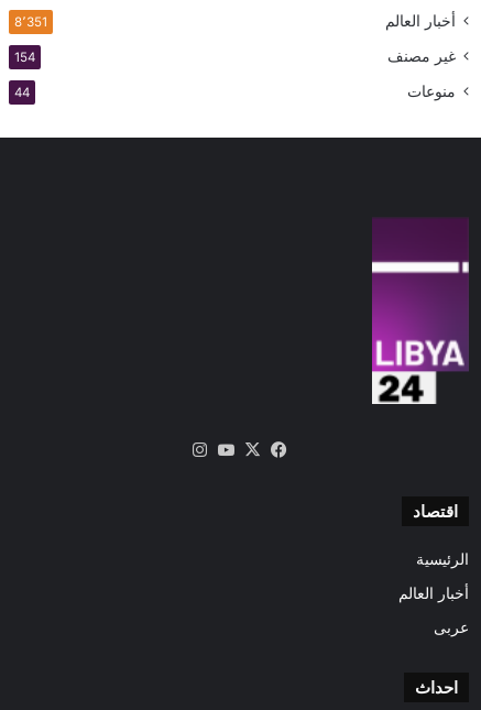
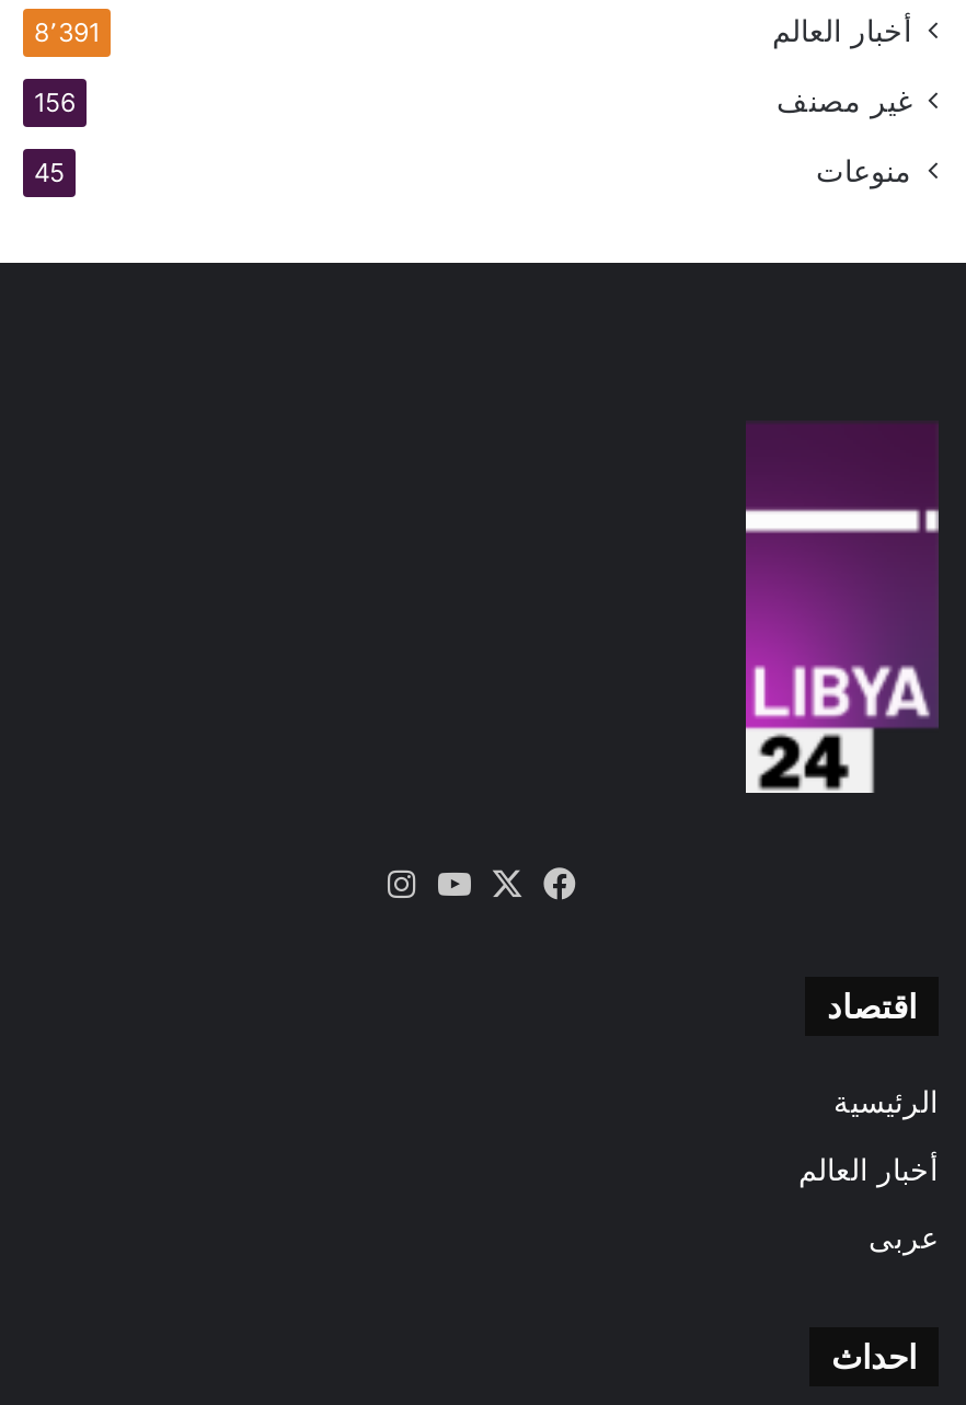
- 8٬351
+ 8٬391

- 154
+ 156

- 44
+ 45
